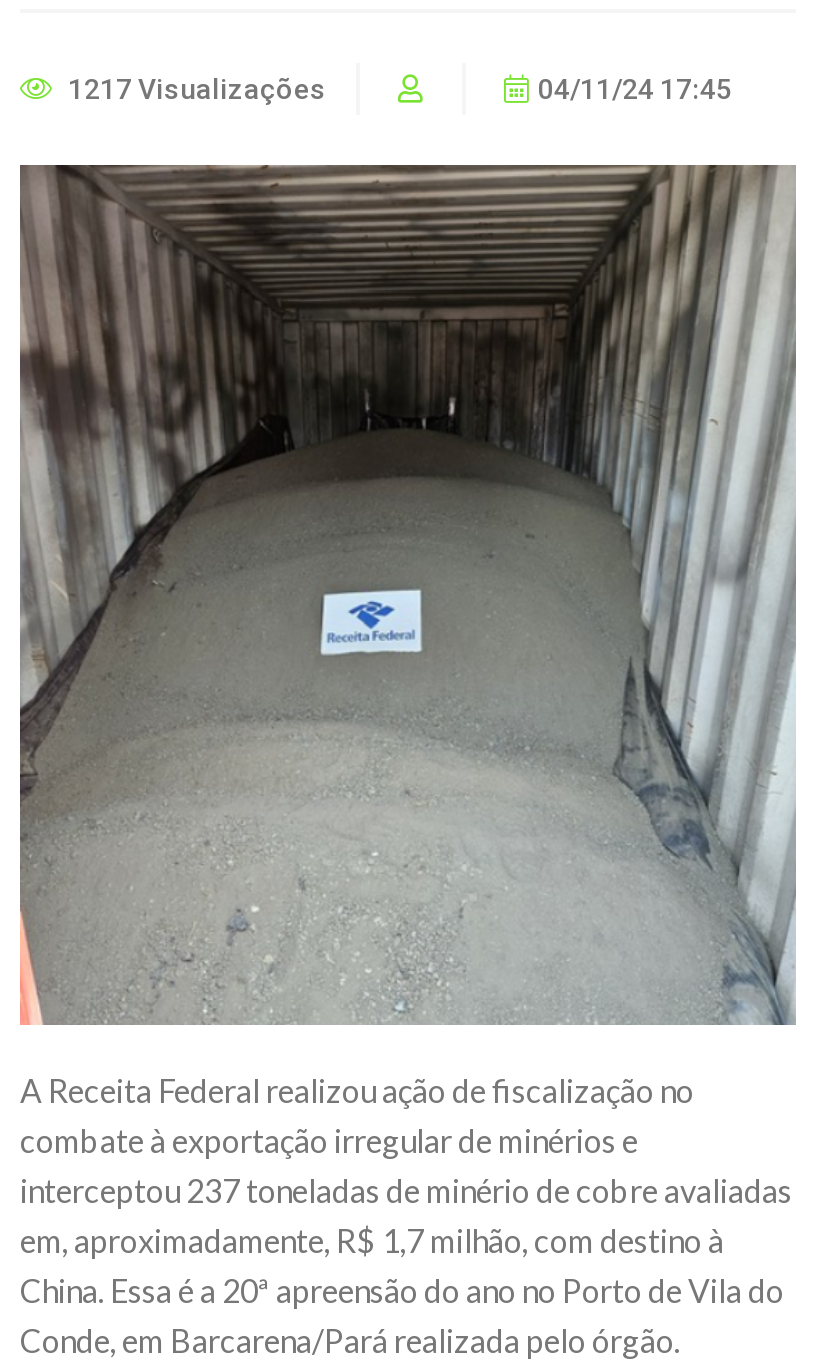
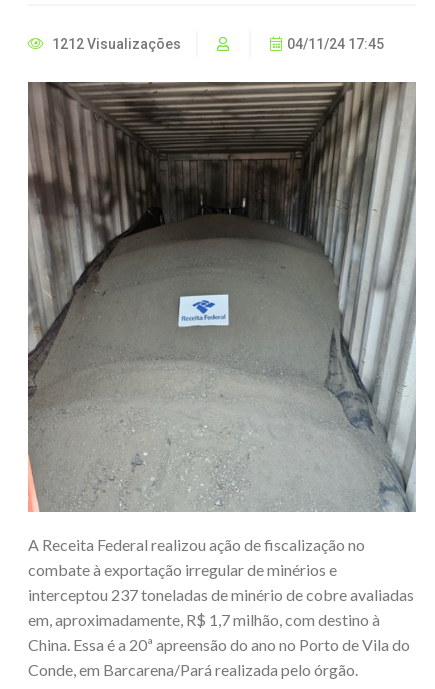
- 1217 Visualizações
+ 1212 Visualizações
